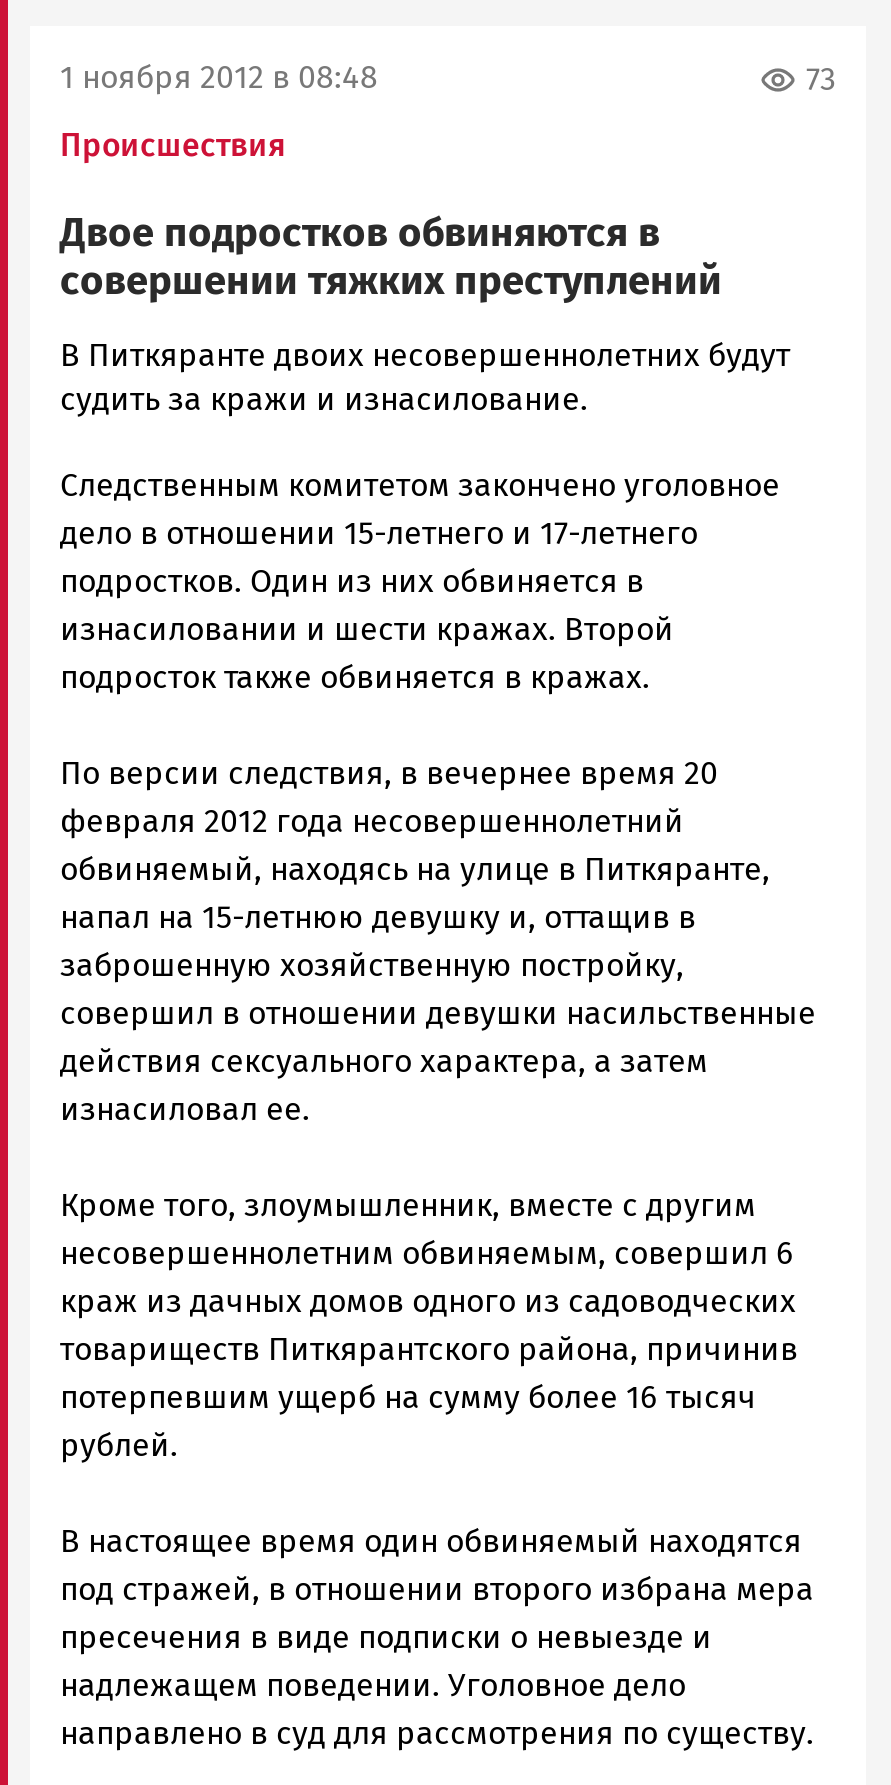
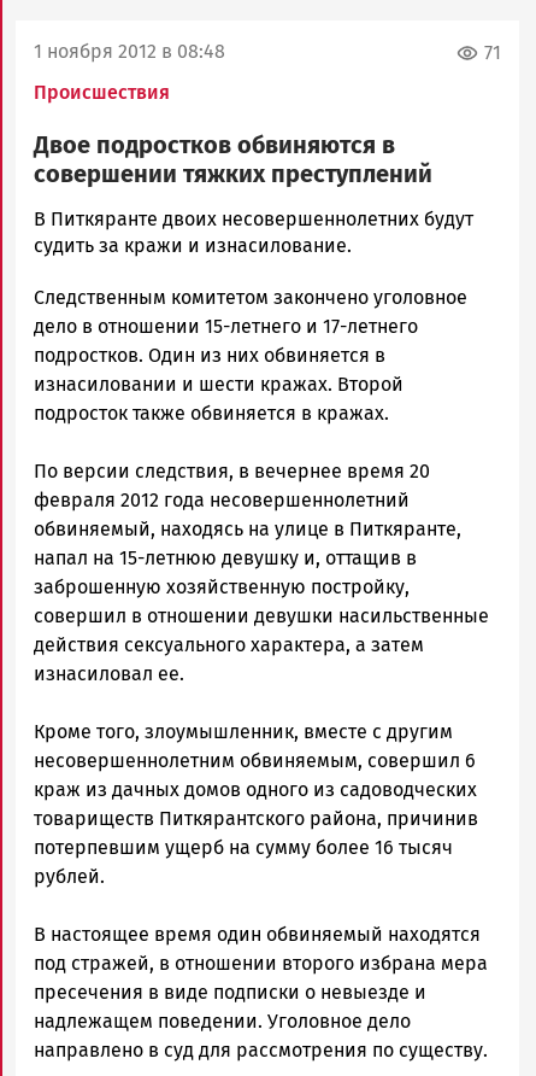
- 73
+ 71
